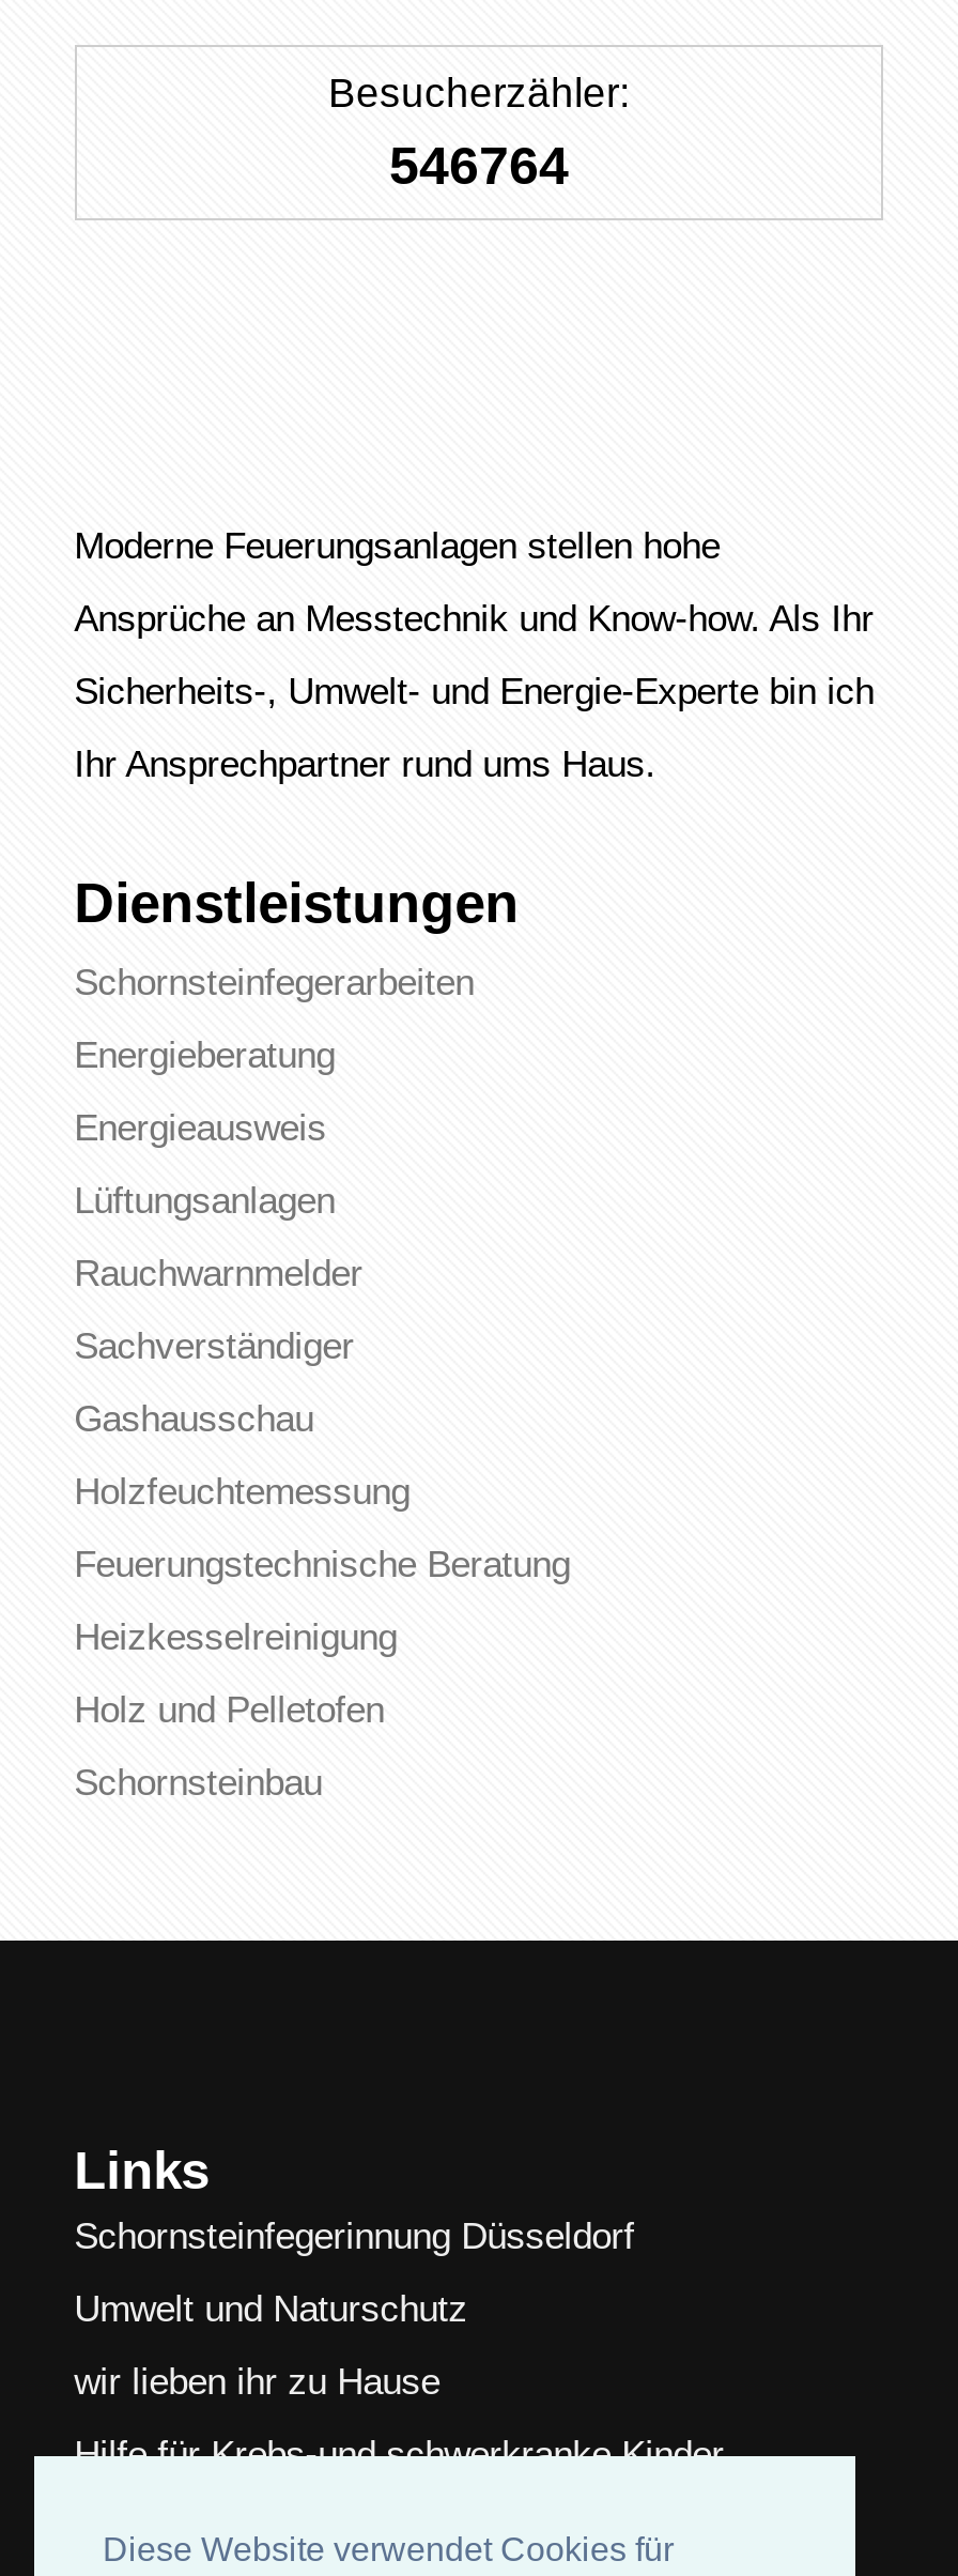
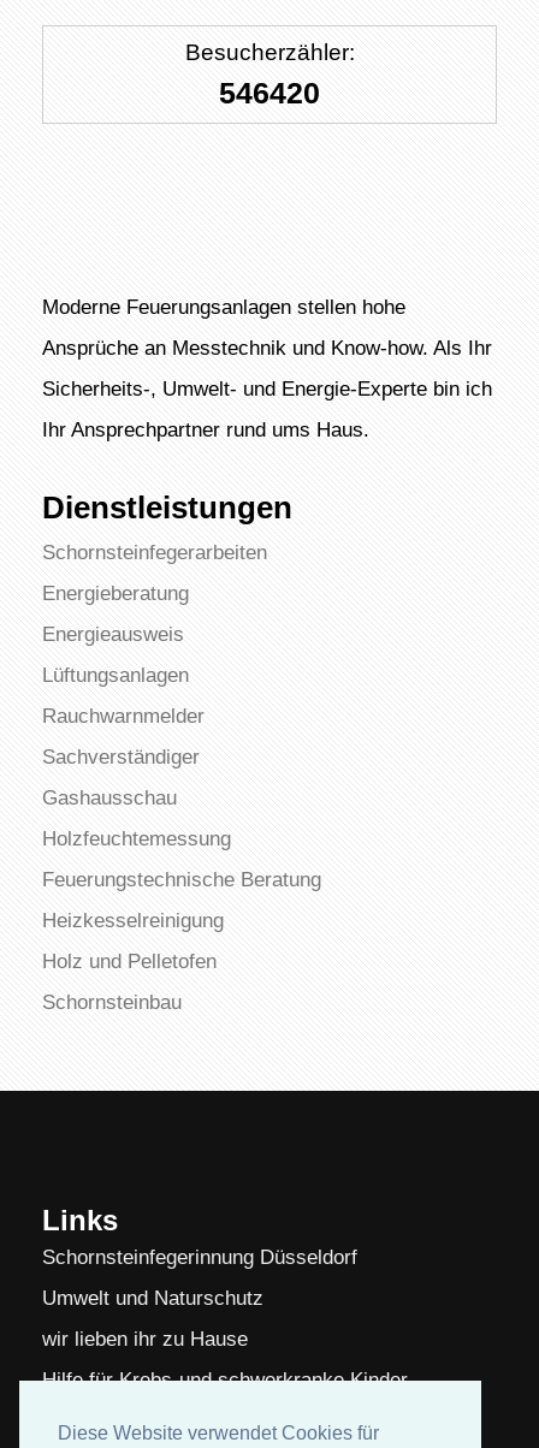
- 546764
+ 546420
